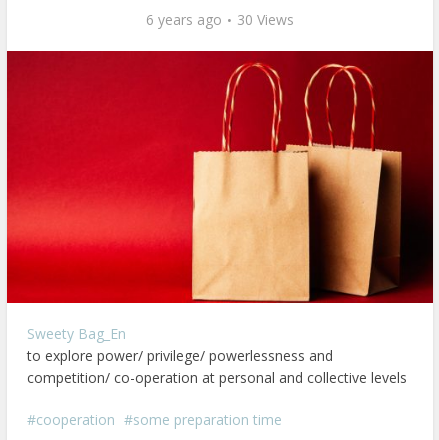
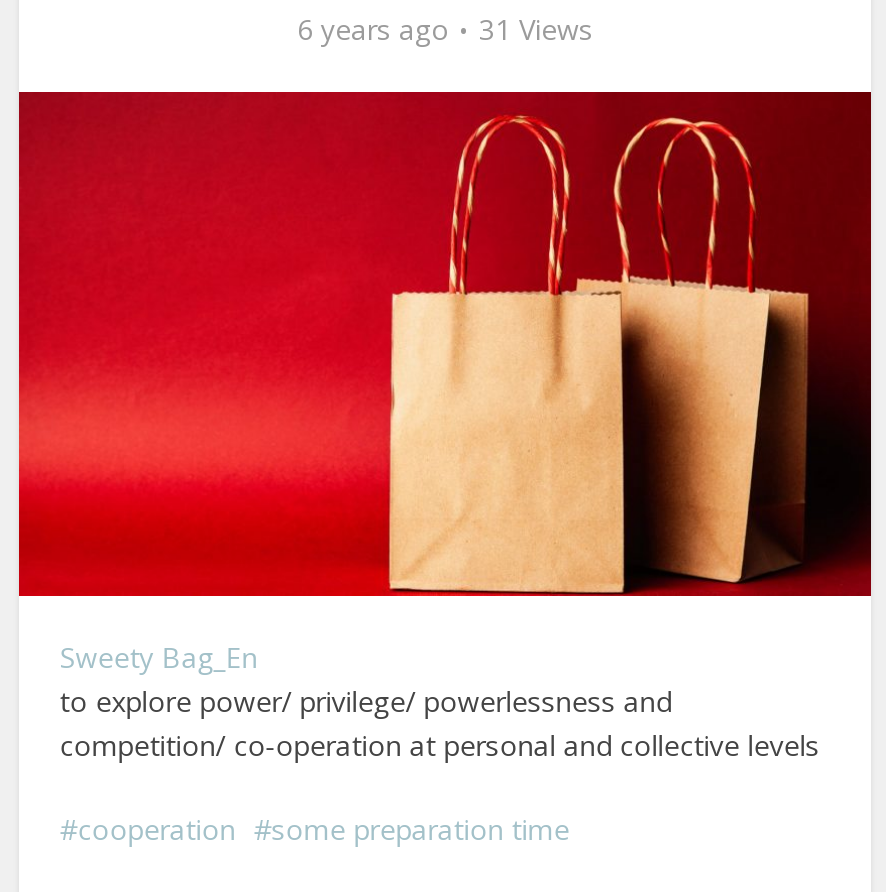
- 6 years ago 30 Views
+ 6 years ago 31 Views
